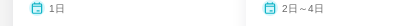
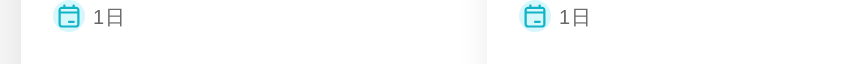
- 2日～4日
+ 1日
